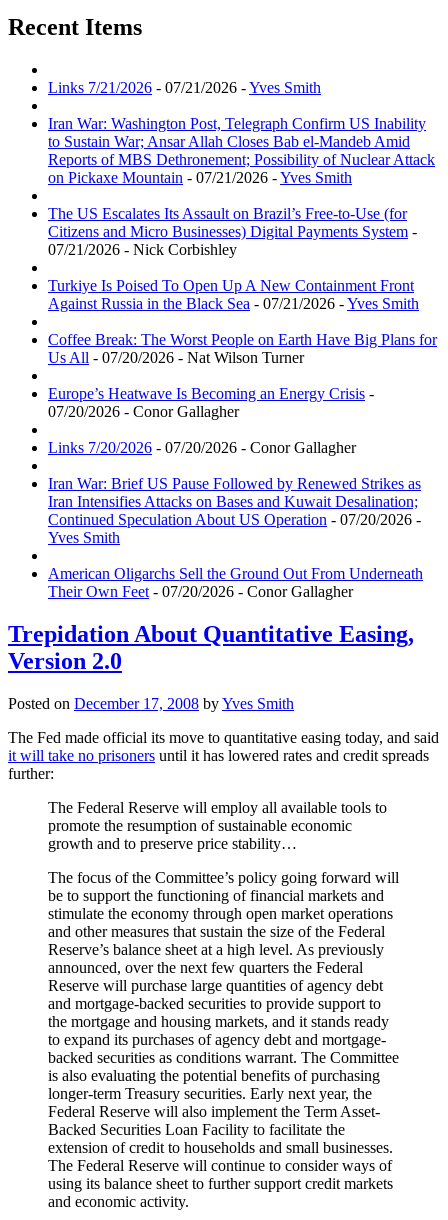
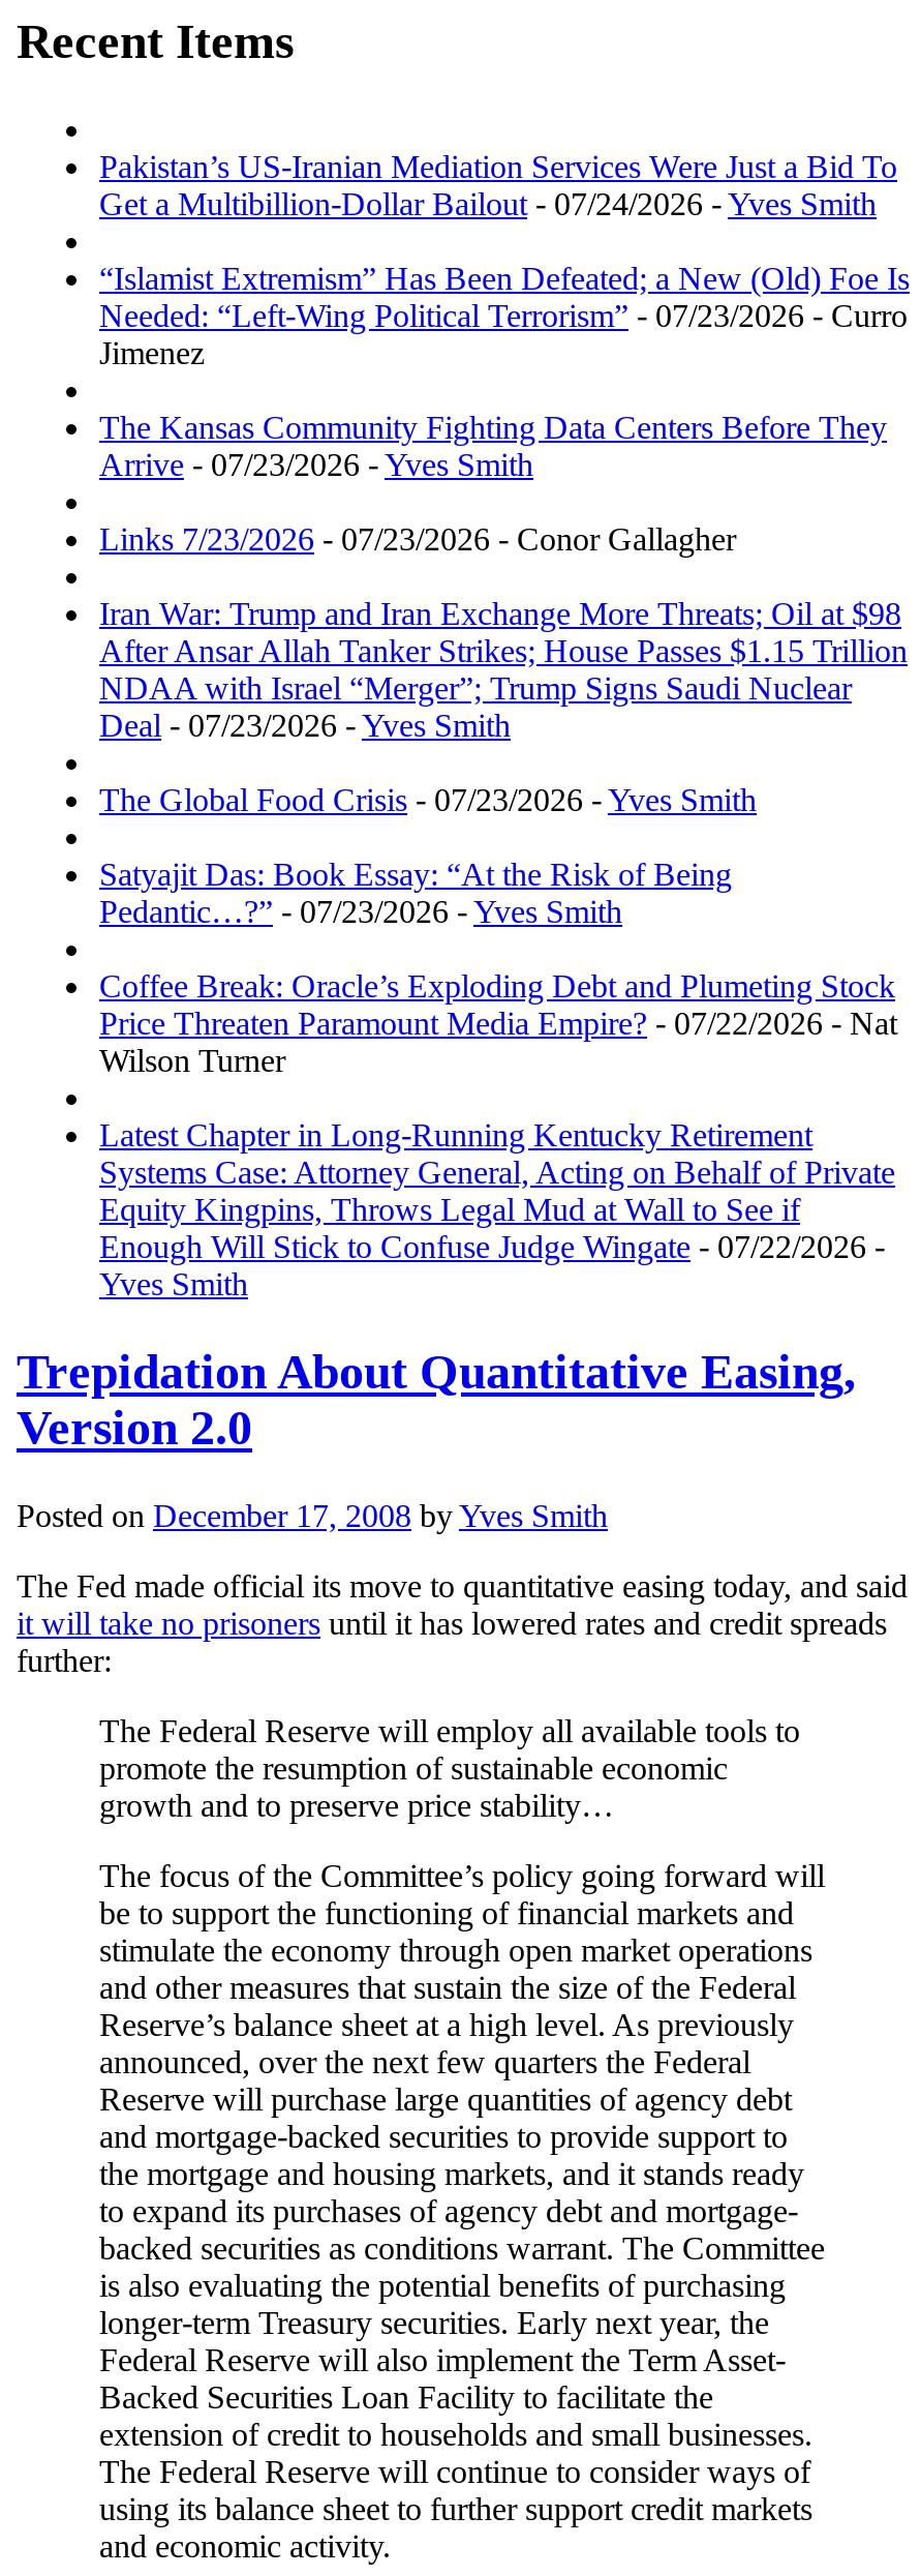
- Links 7/21/2026 - 07/21/2026 - Yves Smith
- Iran War: Washington Post, Telegraph Confirm US Inability
- to Sustain War; Ansar Allah Closes Bab el-Mandeb Amid
- Reports of MBS Dethronement; Possibility of Nuclear Attack
- on Pickaxe Mountain - 07/21/2026 - Yves Smith
- The US Escalates Its Assault on Brazil’s Free-to-Use (for
- Citizens and Micro Businesses) Digital Payments System -
- 07/21/2026 - Nick Corbishley
- Turkiye Is Poised To Open Up A New Containment Front
- Against Russia in the Black Sea - 07/21/2026 - Yves Smith
- Coffee Break: The Worst People on Earth Have Big Plans for
- Us All - 07/20/2026 - Nat Wilson Turner
- Europe’s Heatwave Is Becoming an Energy Crisis -
- 07/20/2026 - Conor Gallagher
- Links 7/20/2026 - 07/20/2026 - Conor Gallagher
- Iran War: Brief US Pause Followed by Renewed Strikes as
- Iran Intensifies Attacks on Bases and Kuwait Desalination;
- Continued Speculation About US Operation - 07/20/2026 -
+ Pakistan’s US-Iranian Mediation Services Were Just a Bid To
+ Get a Multibillion-Dollar Bailout - 07/24/2026 - Yves Smith
+ “Islamist Extremism” Has Been Defeated; a New (Old) Foe Is
+ Needed: “Left-Wing Political Terrorism” - 07/23/2026 - Curro
+ Jimenez
+ The Kansas Community Fighting Data Centers Before They
+ Arrive - 07/23/2026 - Yves Smith
+ Links 7/23/2026 - 07/23/2026 - Conor Gallagher
+ Iran War: Trump and Iran Exchange More Threats; Oil at $98
+ After Ansar Allah Tanker Strikes; House Passes $1.15 Trillion
+ NDAA with Israel “Merger”; Trump Signs Saudi Nuclear
+ Deal - 07/23/2026 - Yves Smith
+ The Global Food Crisis - 07/23/2026 - Yves Smith
+ Satyajit Das: Book Essay: “At the Risk of Being
+ Pedantic…?” - 07/23/2026 - Yves Smith
+ Coffee Break: Oracle’s Exploding Debt and Plumeting Stock
+ Price Threaten Paramount Media Empire? - 07/22/2026 - Nat
+ Wilson Turner
+ Latest Chapter in Long-Running Kentucky Retirement
+ Systems Case: Attorney General, Acting on Behalf of Private
+ Equity Kingpins, Throws Legal Mud at Wall to See if
+ Enough Will Stick to Confuse Judge Wingate - 07/22/2026 -

moved down: Yves Smith

- American Oligarchs Sell the Ground Out From Underneath
- Their Own Feet - 07/20/2026 - Conor Gallagher
